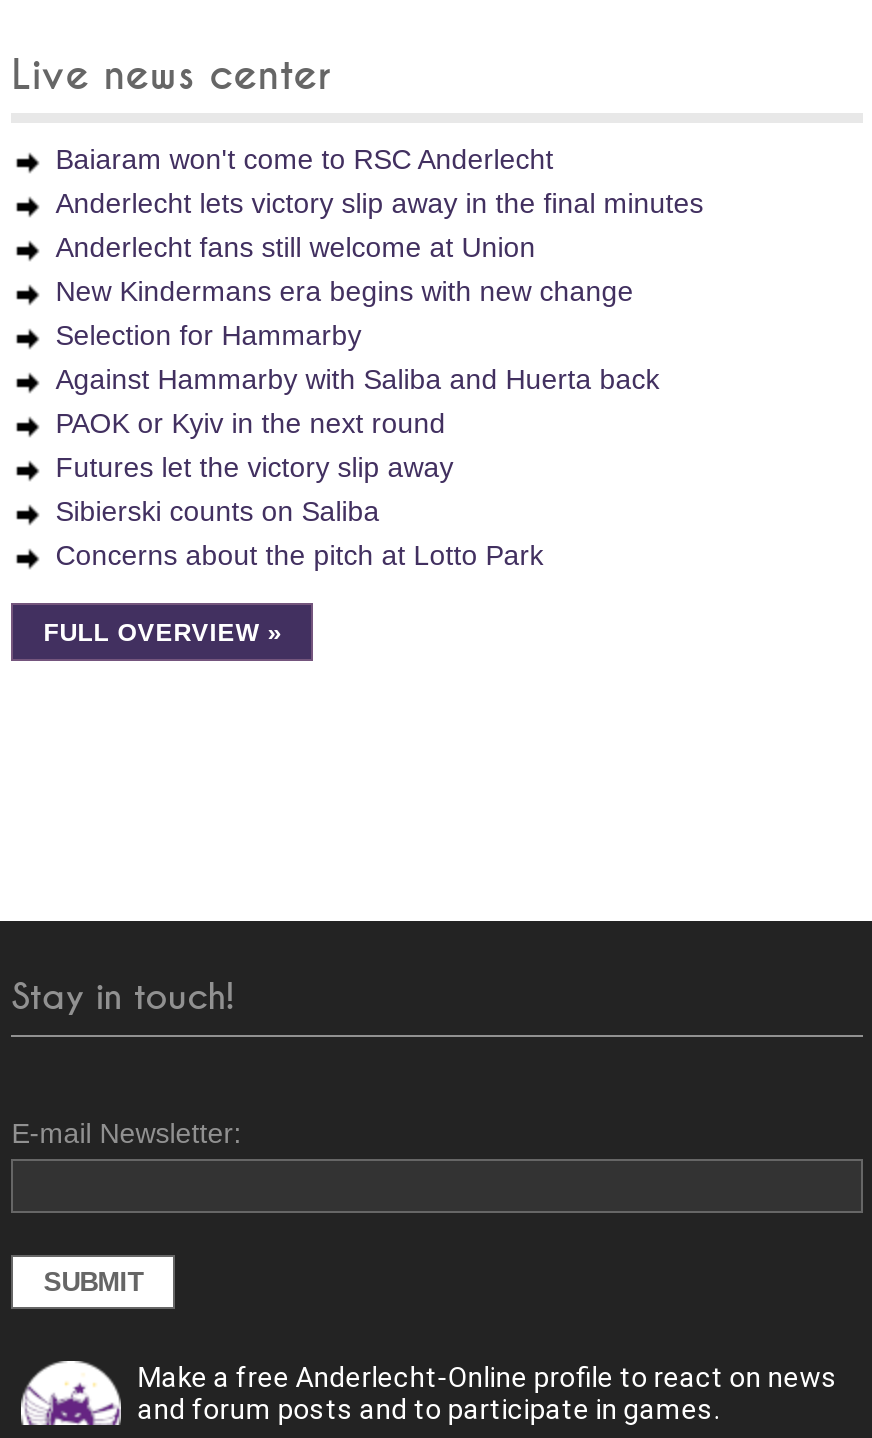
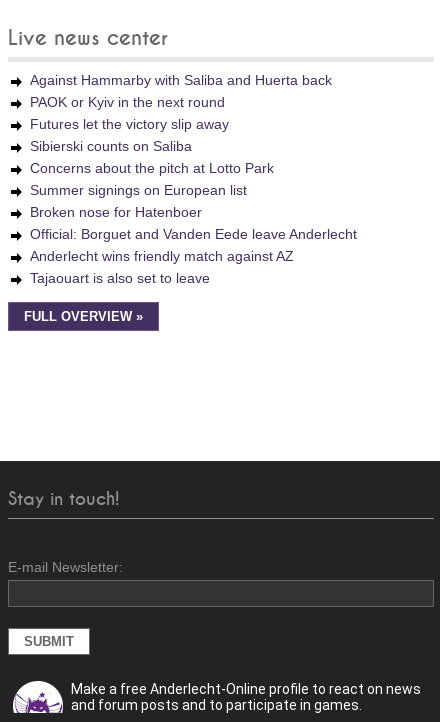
- Baiaram won't come to RSC Anderlecht
- Anderlecht lets victory slip away in the final minutes
- Anderlecht fans still welcome at Union
- New Kindermans era begins with new change
- Selection for Hammarby

moved up: Against Hammarby with Saliba and Huerta back | PAOK or Kyiv in the next round | Futures let the victory slip away | Sibierski counts on Saliba | Concerns about the pitch at Lotto Park

+ Summer signings on European list
+ Broken nose for Hatenboer
+ Official: Borguet and Vanden Eede leave Anderlecht
+ Anderlecht wins friendly match against AZ
+ Tajaouart is also set to leave
